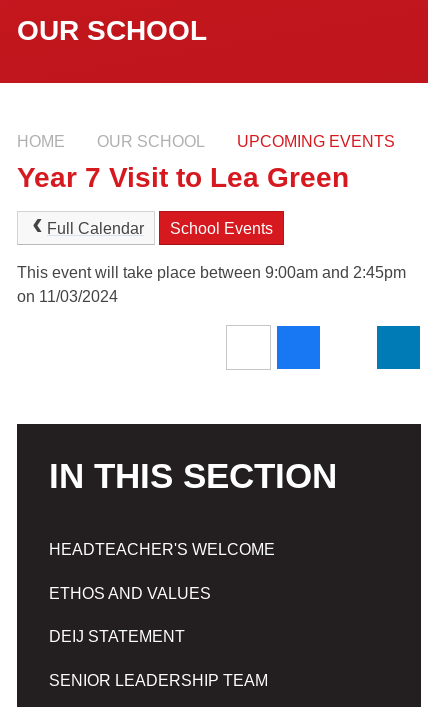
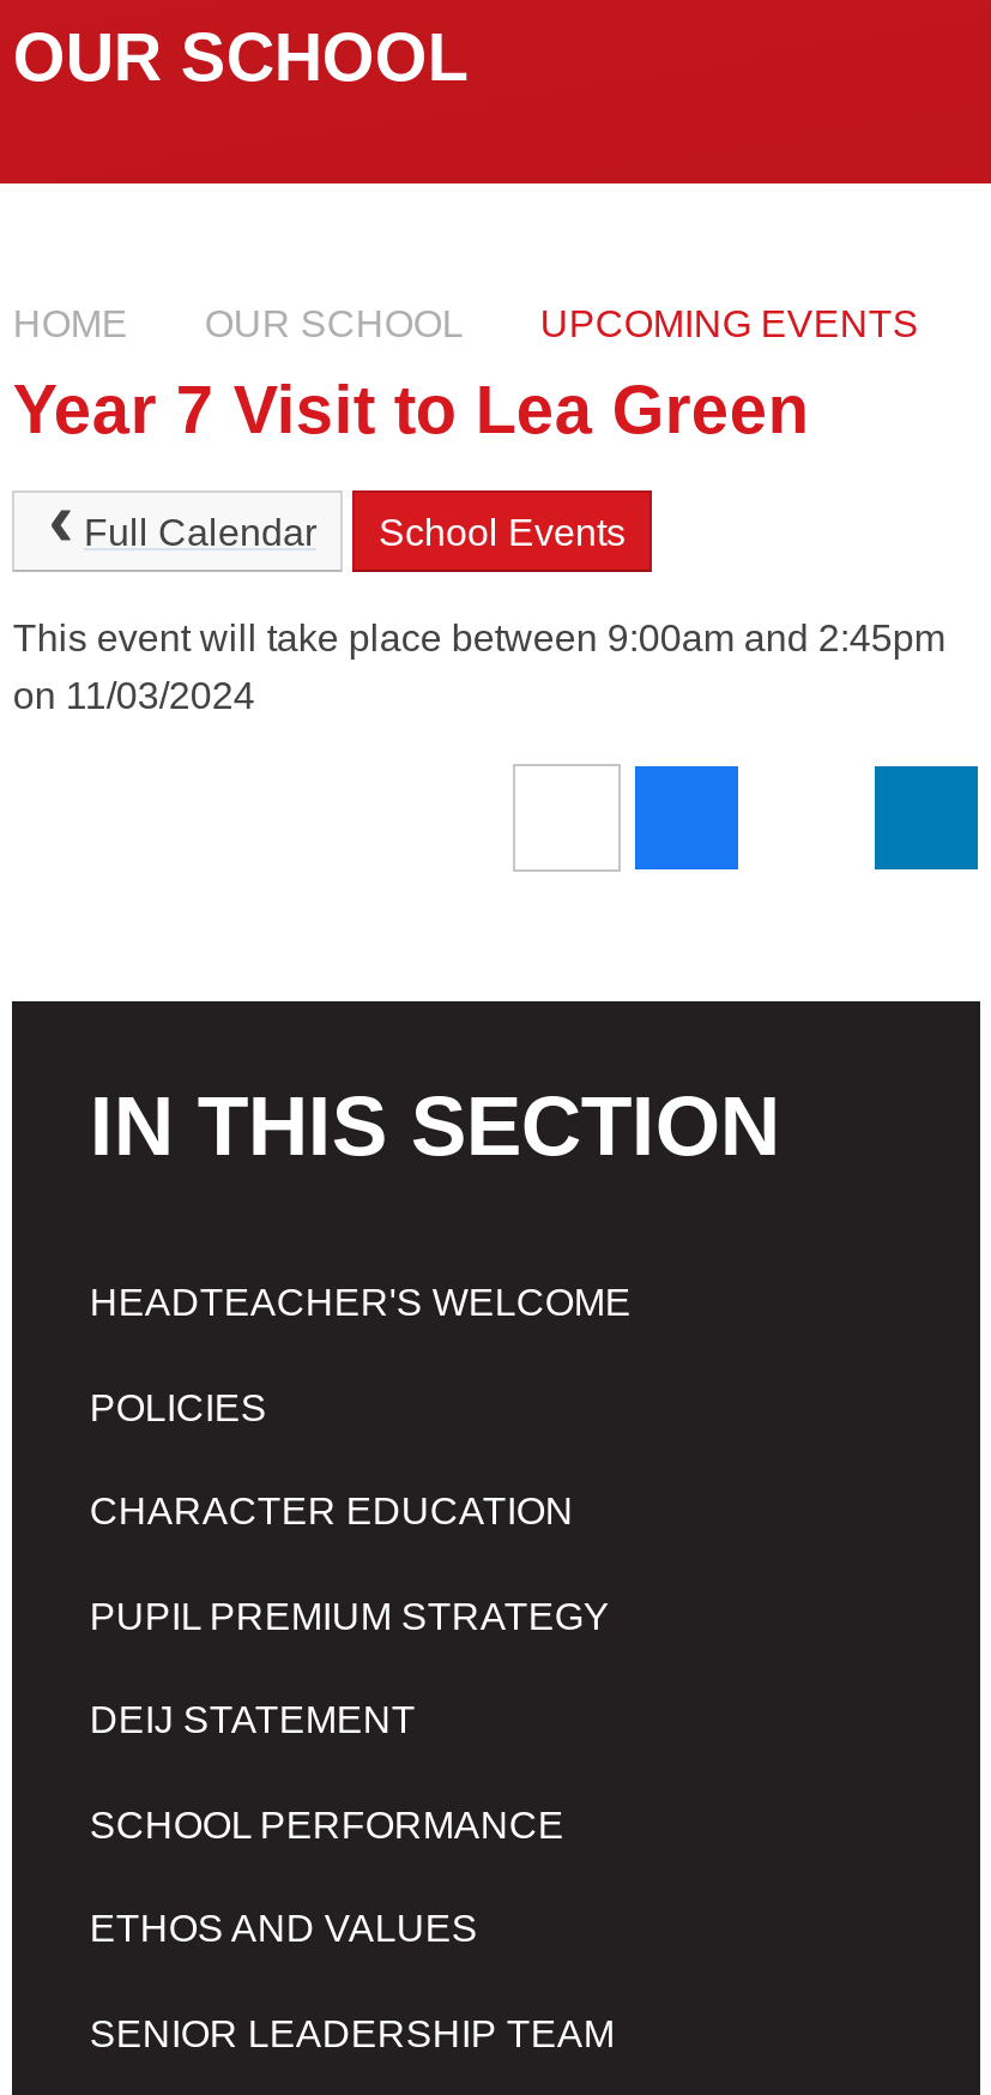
+ POLICIES
+ CHARACTER EDUCATION
+ PUPIL PREMIUM STRATEGY
+ SCHOOL PERFORMANCE

moved down: ETHOS AND VALUES

moved up: DEIJ STATEMENT
